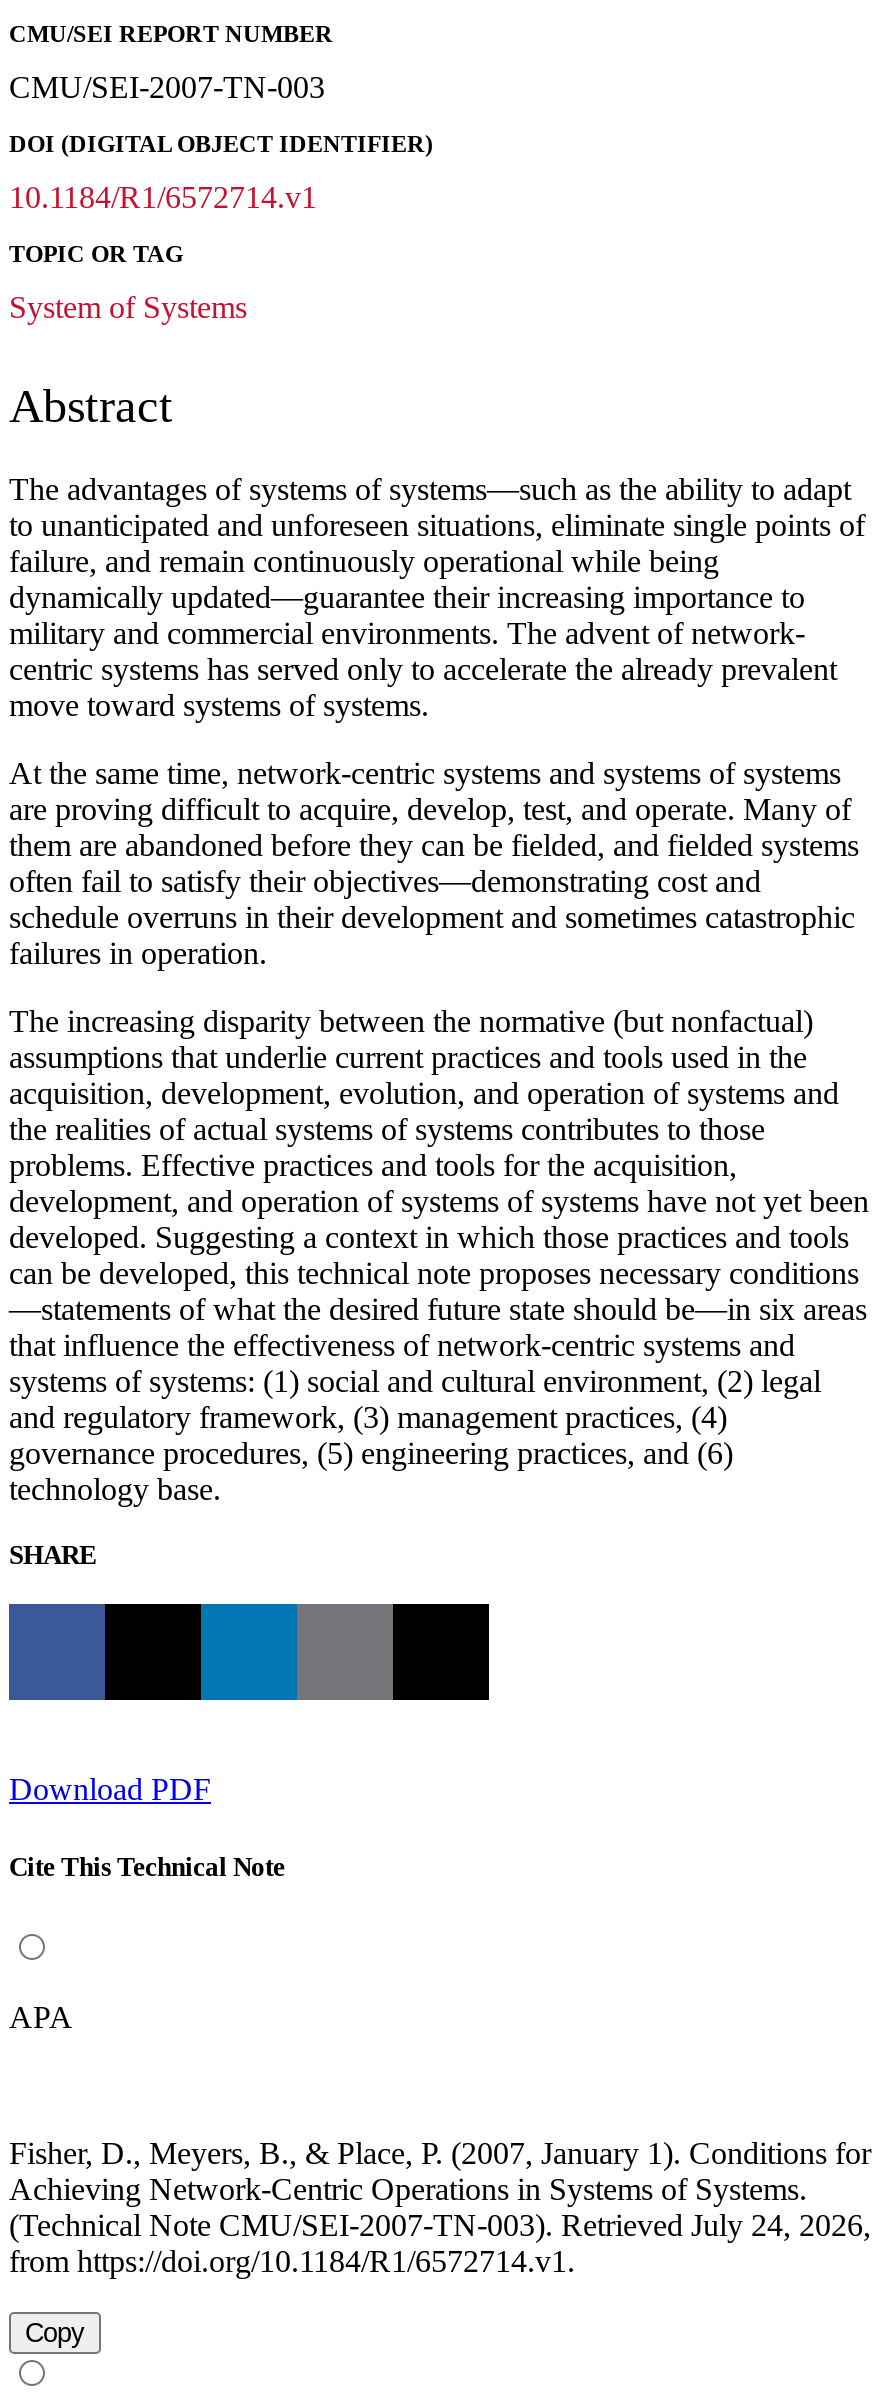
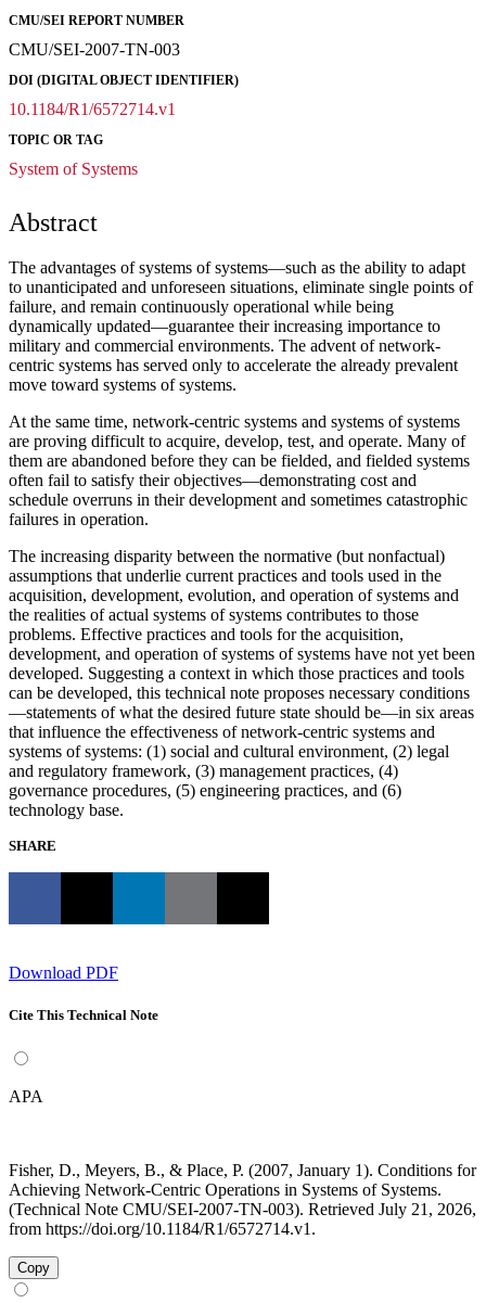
- (Technical Note CMU/SEI-2007-TN-003). Retrieved July 24, 2026,
+ (Technical Note CMU/SEI-2007-TN-003). Retrieved July 21, 2026,
